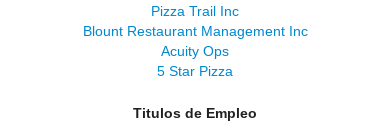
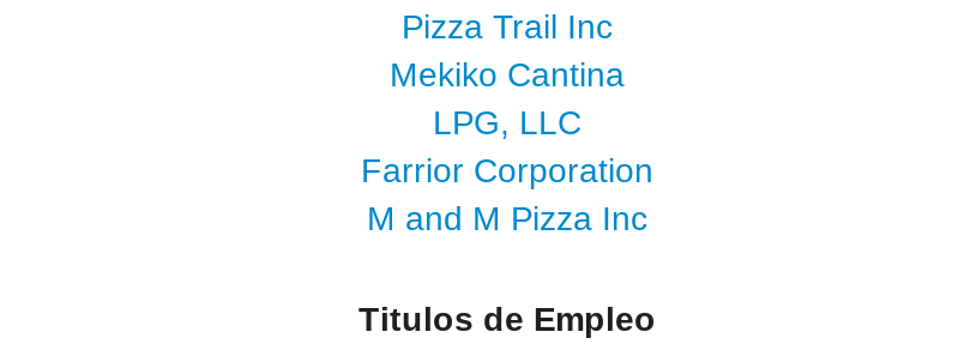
- Blount Restaurant Management Inc
- Acuity Ops
- 5 Star Pizza
+ Mekiko Cantina
+ LPG, LLC
+ Farrior Corporation
+ M and M Pizza Inc
